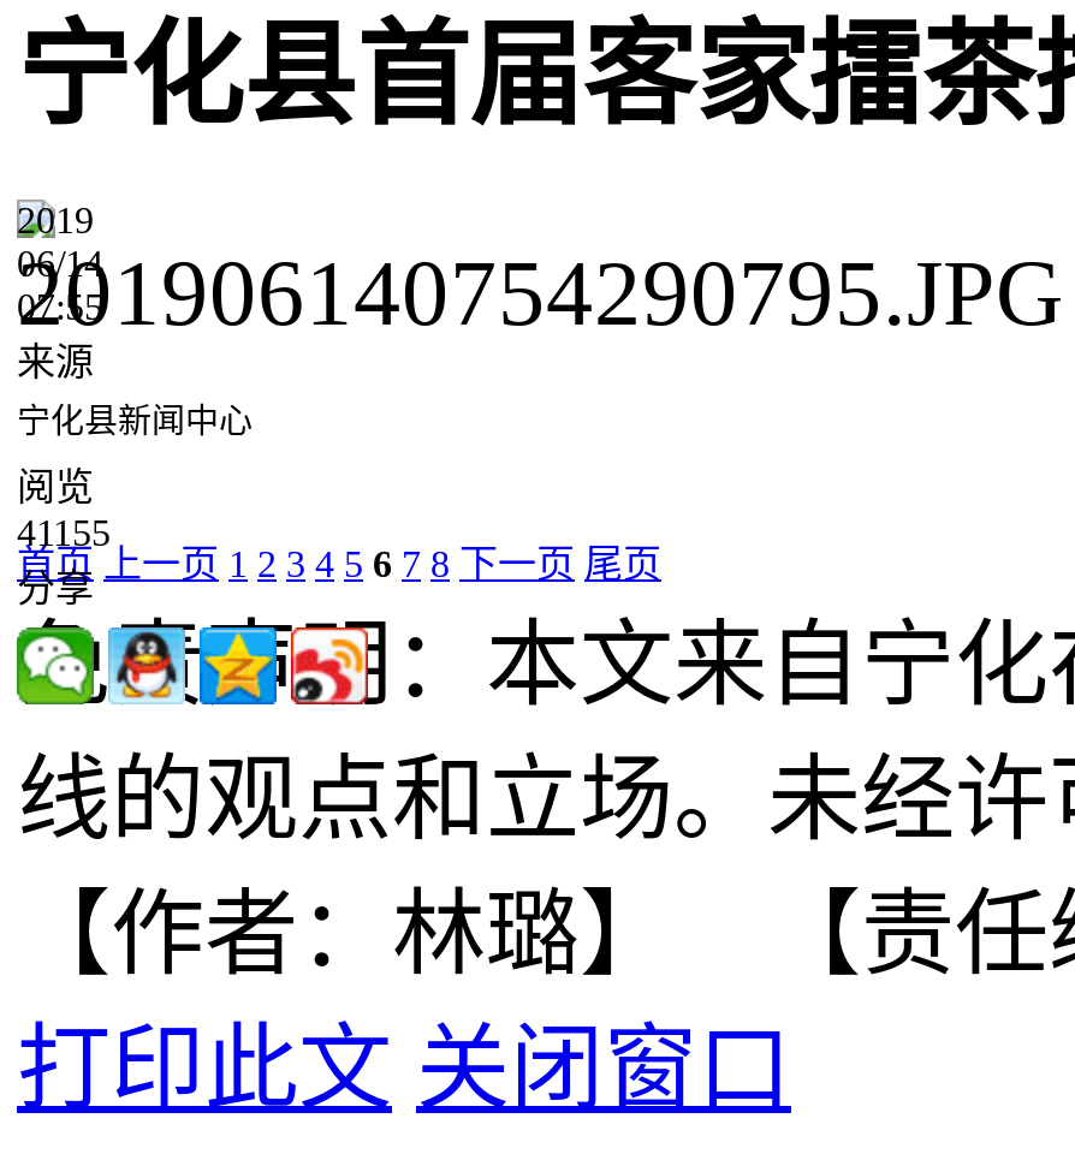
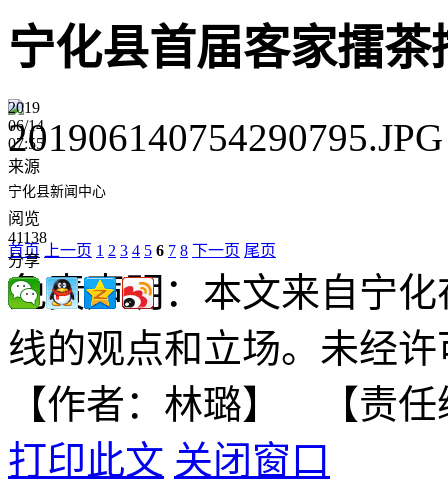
- 41155
+ 41138
